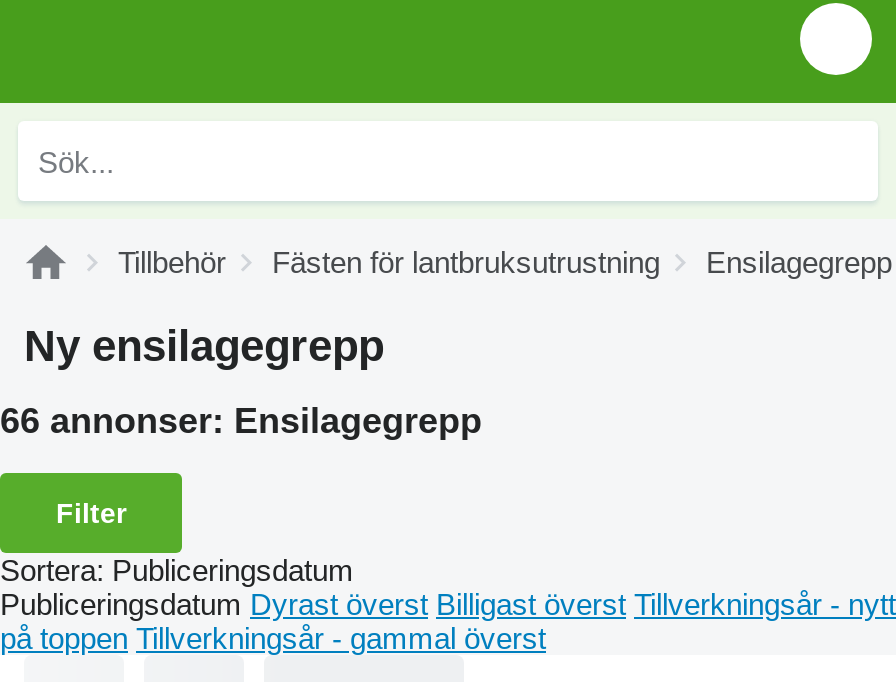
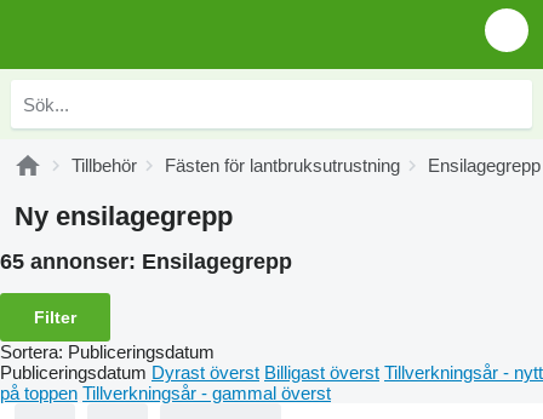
- 66 annonser: Ensilagegrepp
+ 65 annonser: Ensilagegrepp
